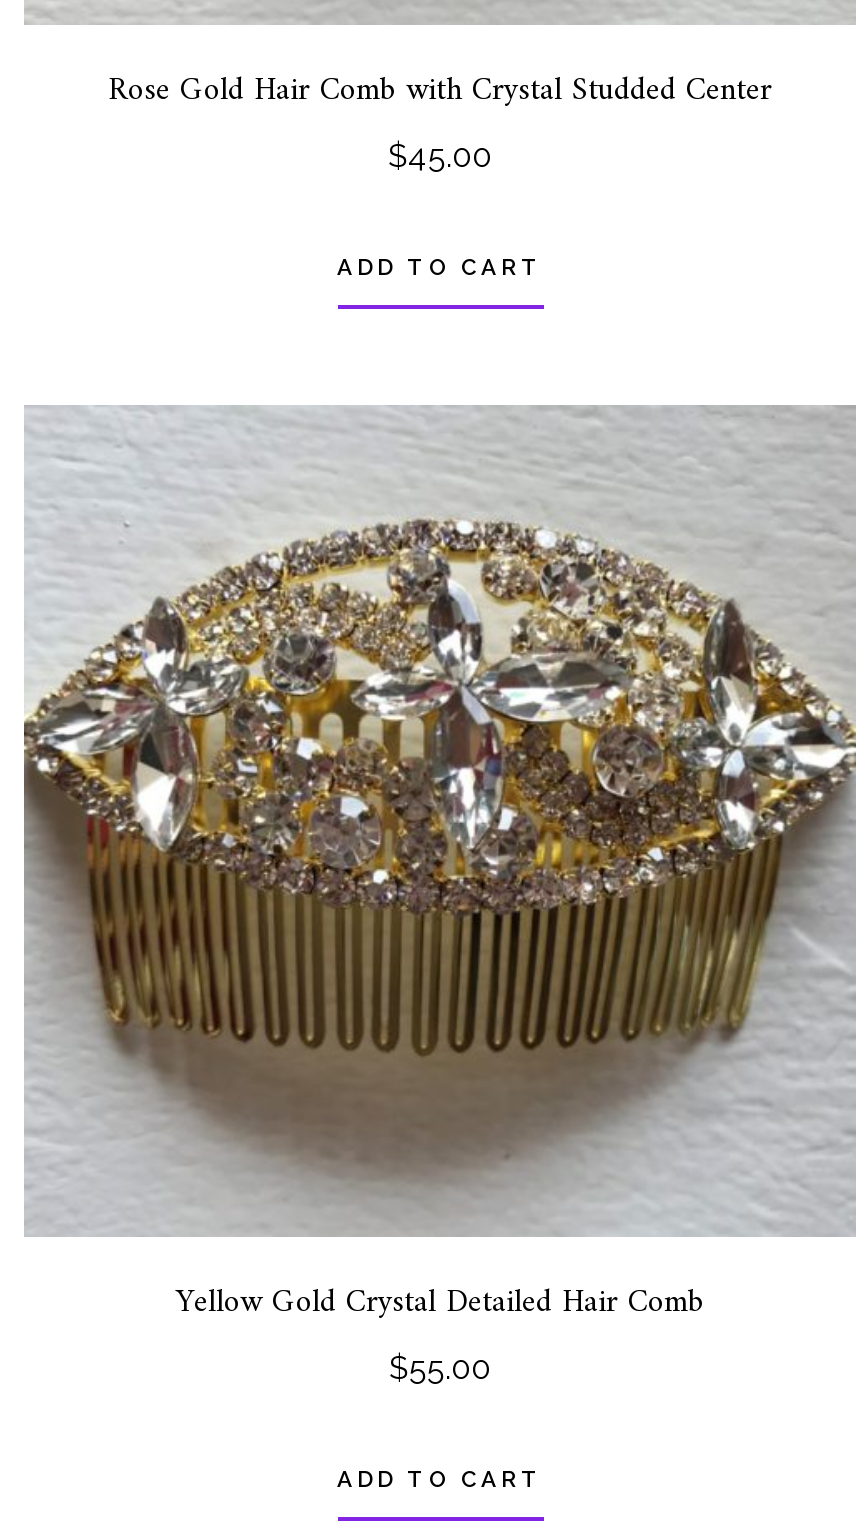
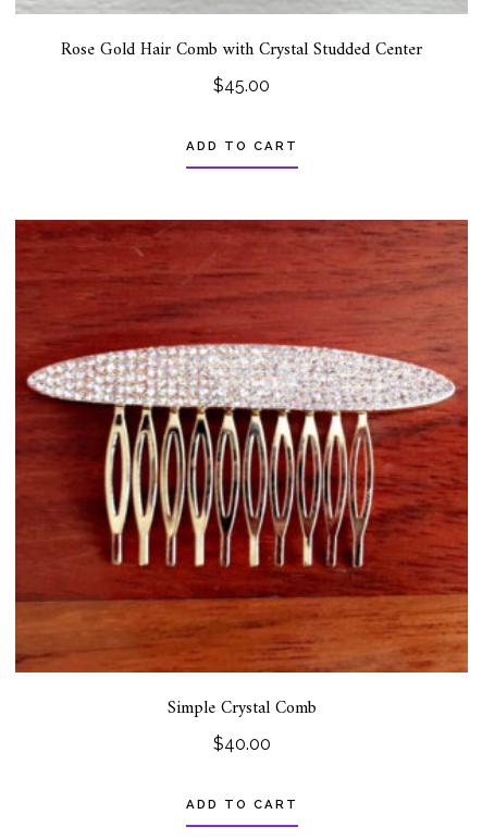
- [image]
- Yellow Gold Crystal Detailed Hair Comb
- $55.00
+ [image]
+ Simple Crystal Comb
+ $40.00
